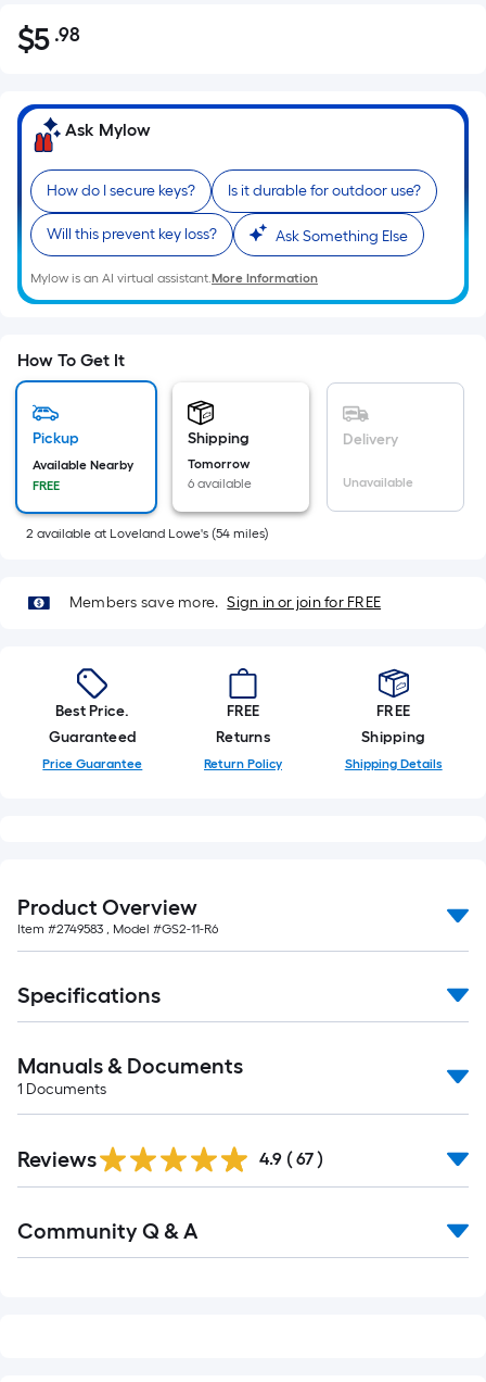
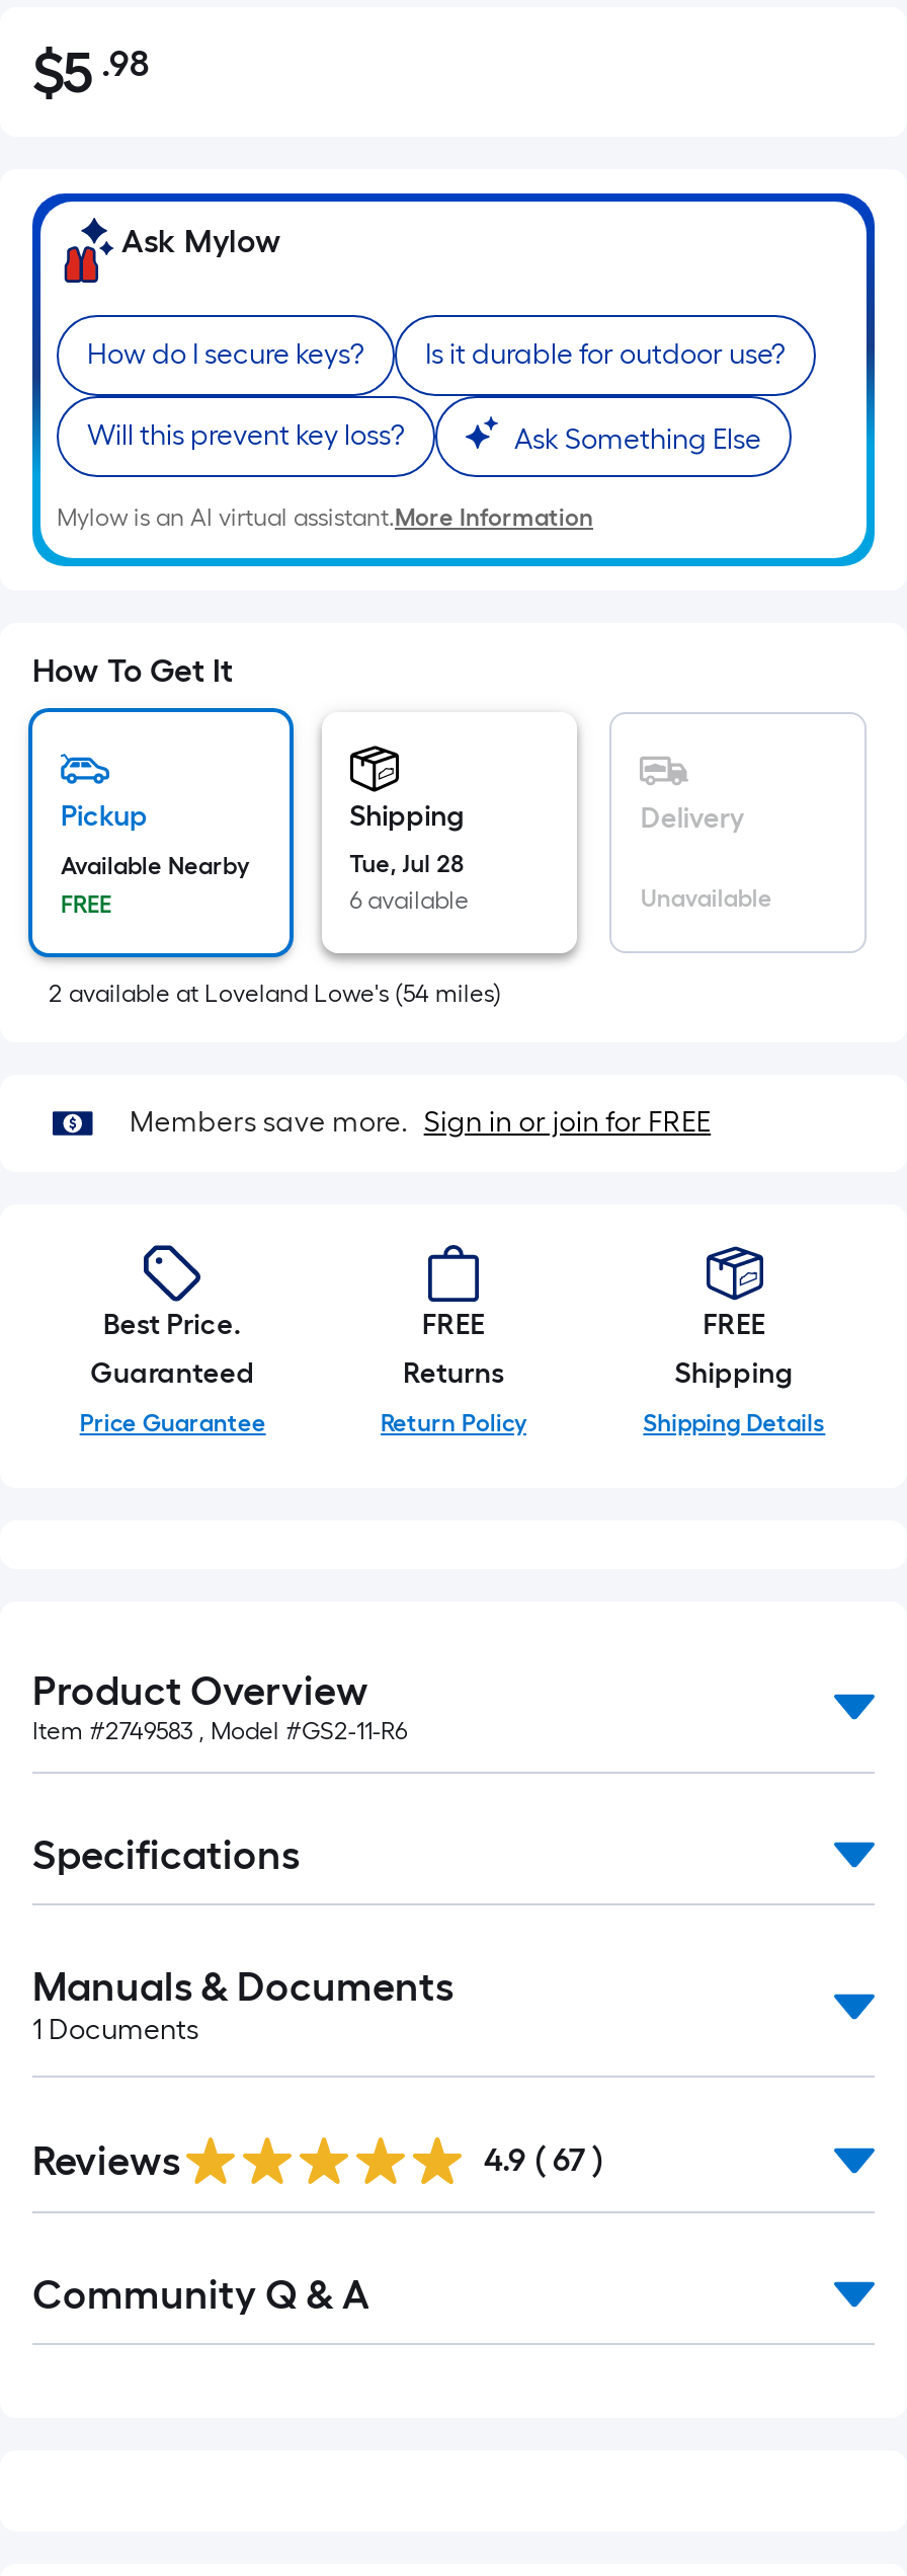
- Tomorrow
+ Tue, Jul 28
